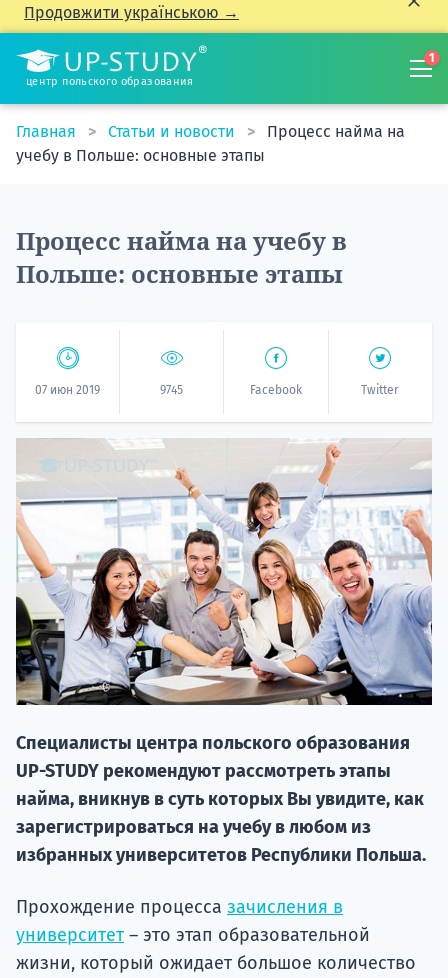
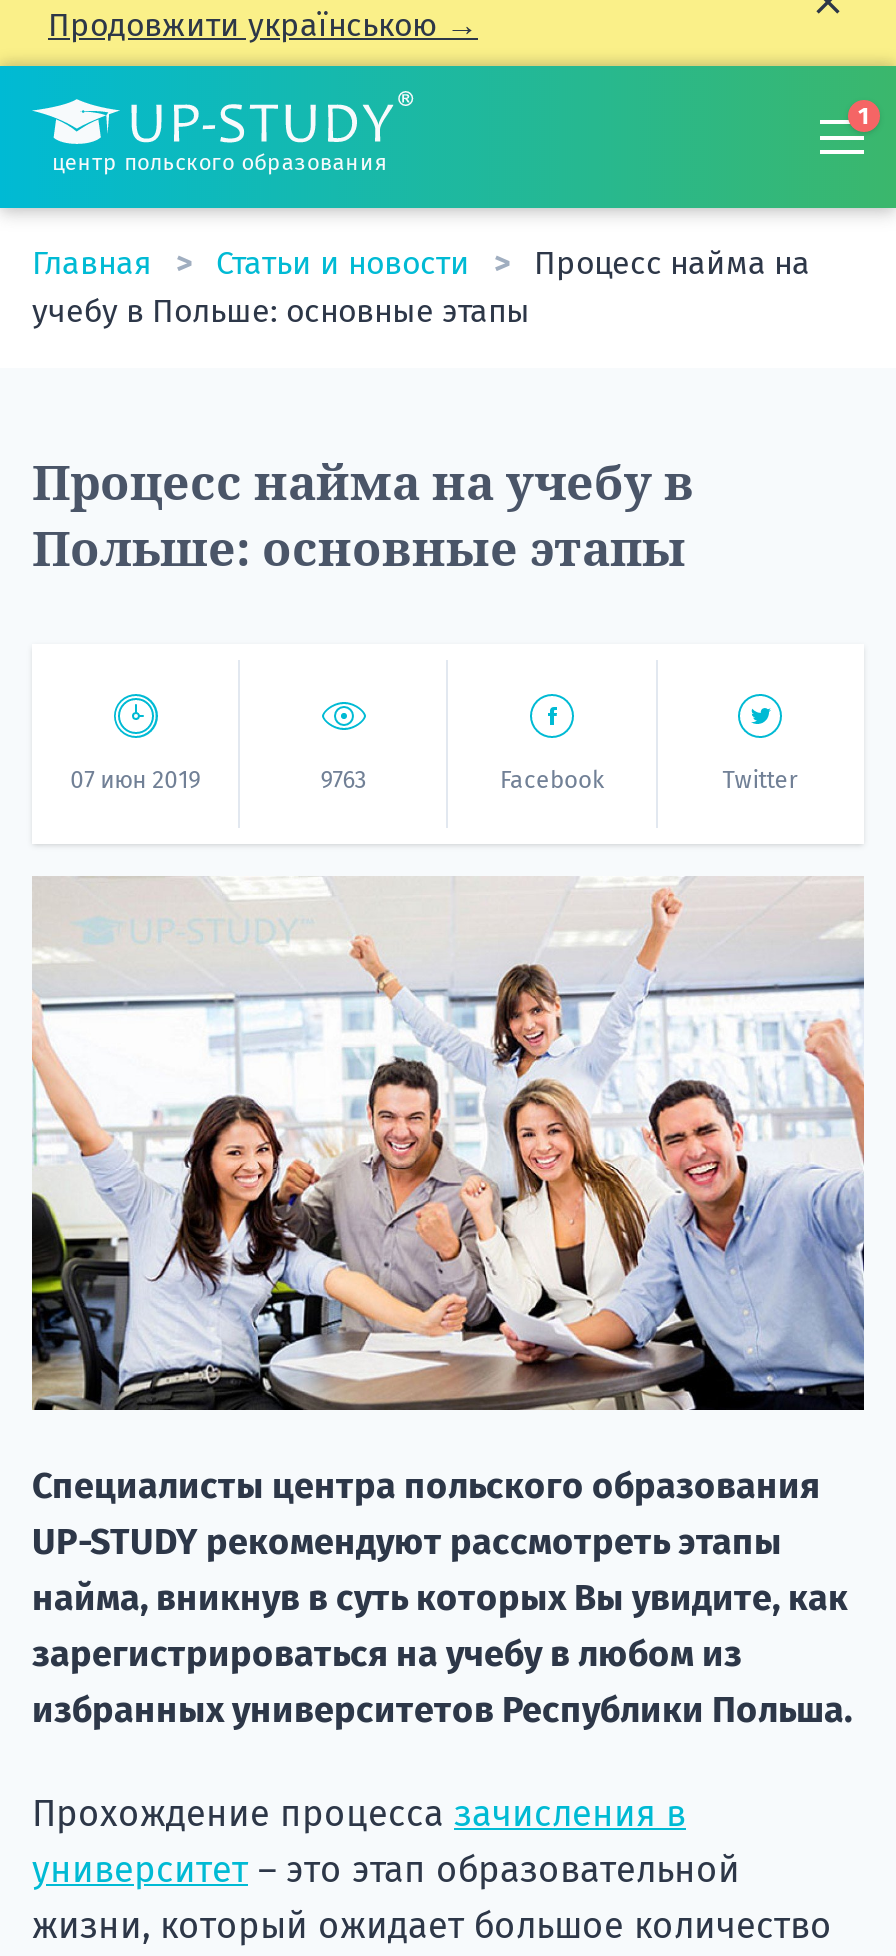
- 9745
+ 9763
